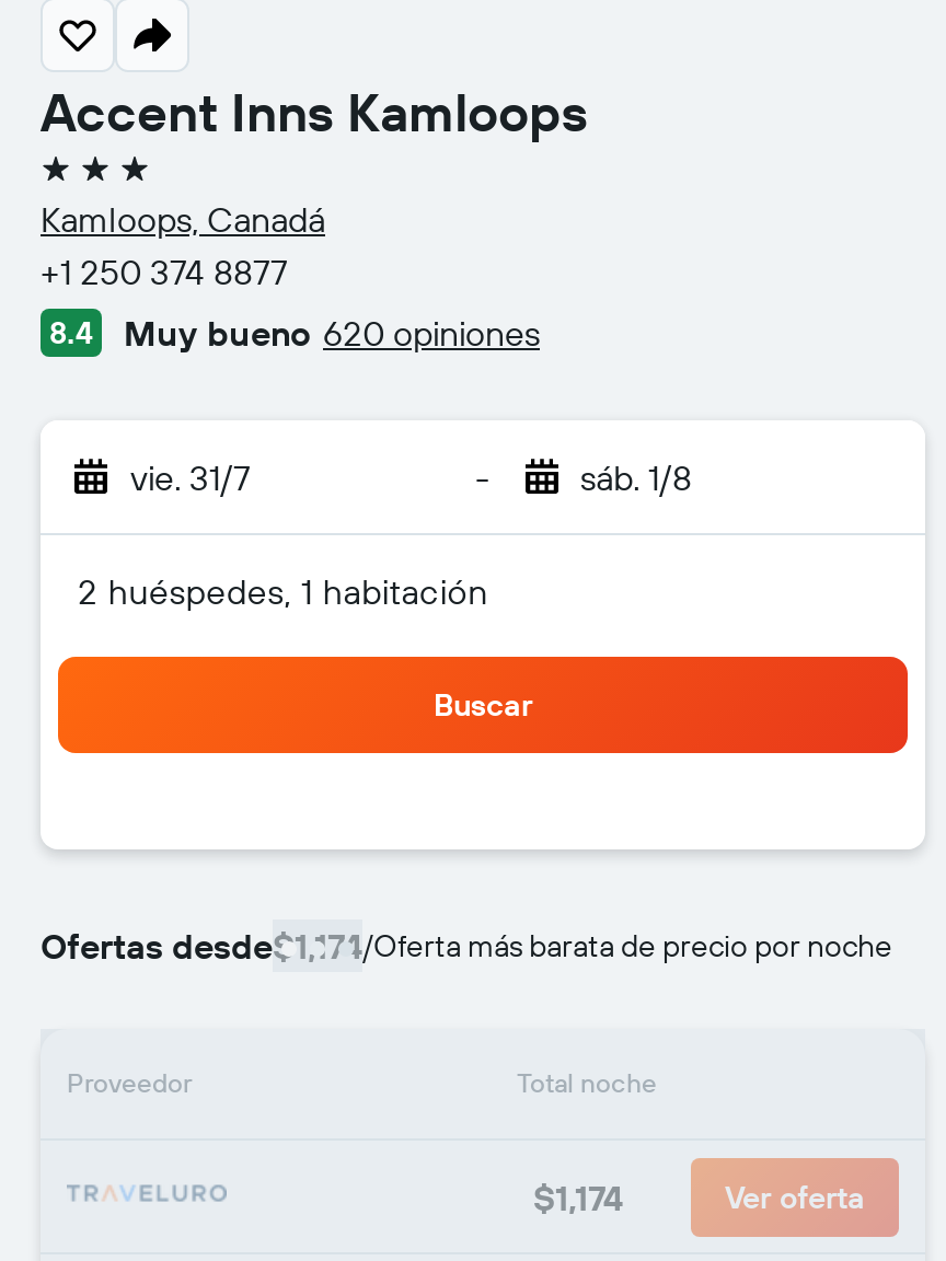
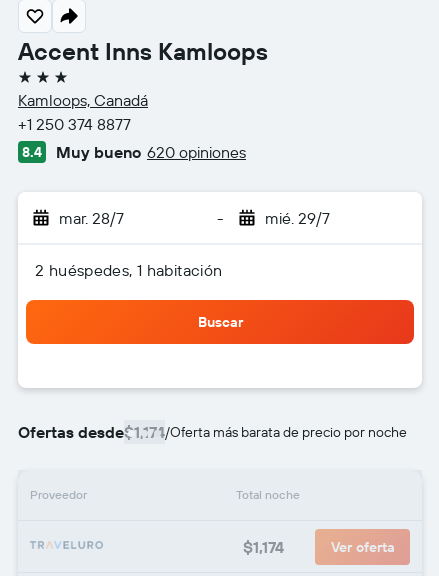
- vie. 31/7
+ mar. 28/7

- sáb. 1/8
+ mié. 29/7
